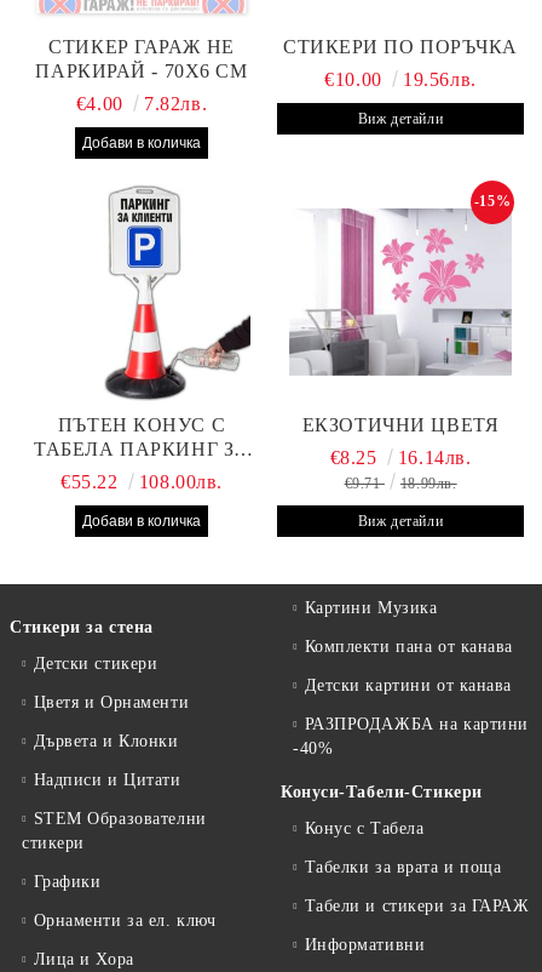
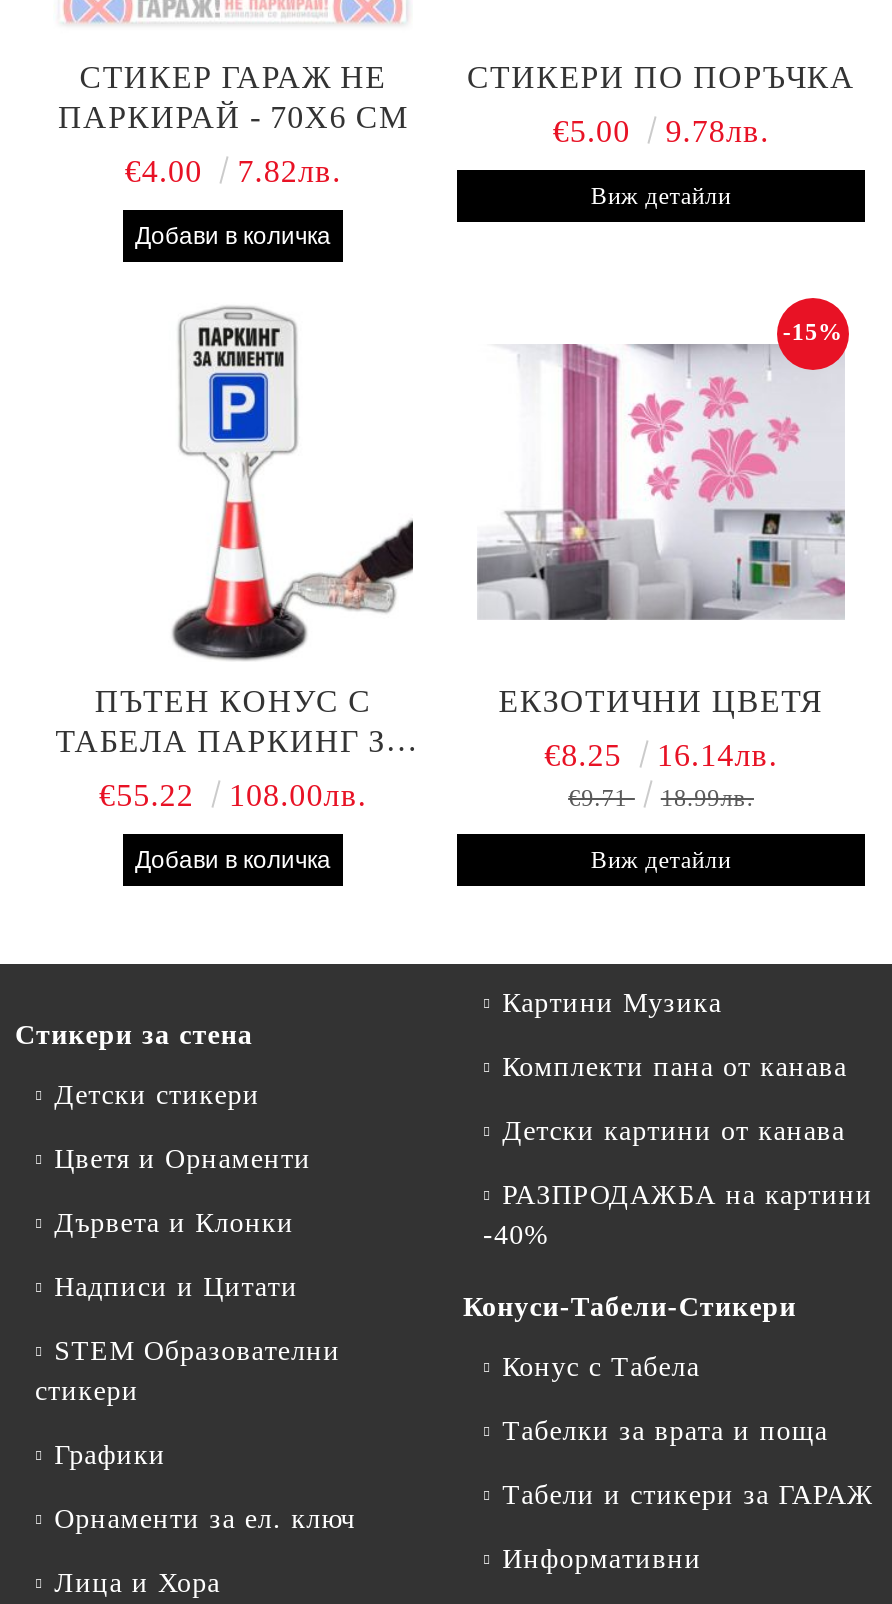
- €10.00
- 19.56лв.
+ €5.00
+ 9.78лв.
